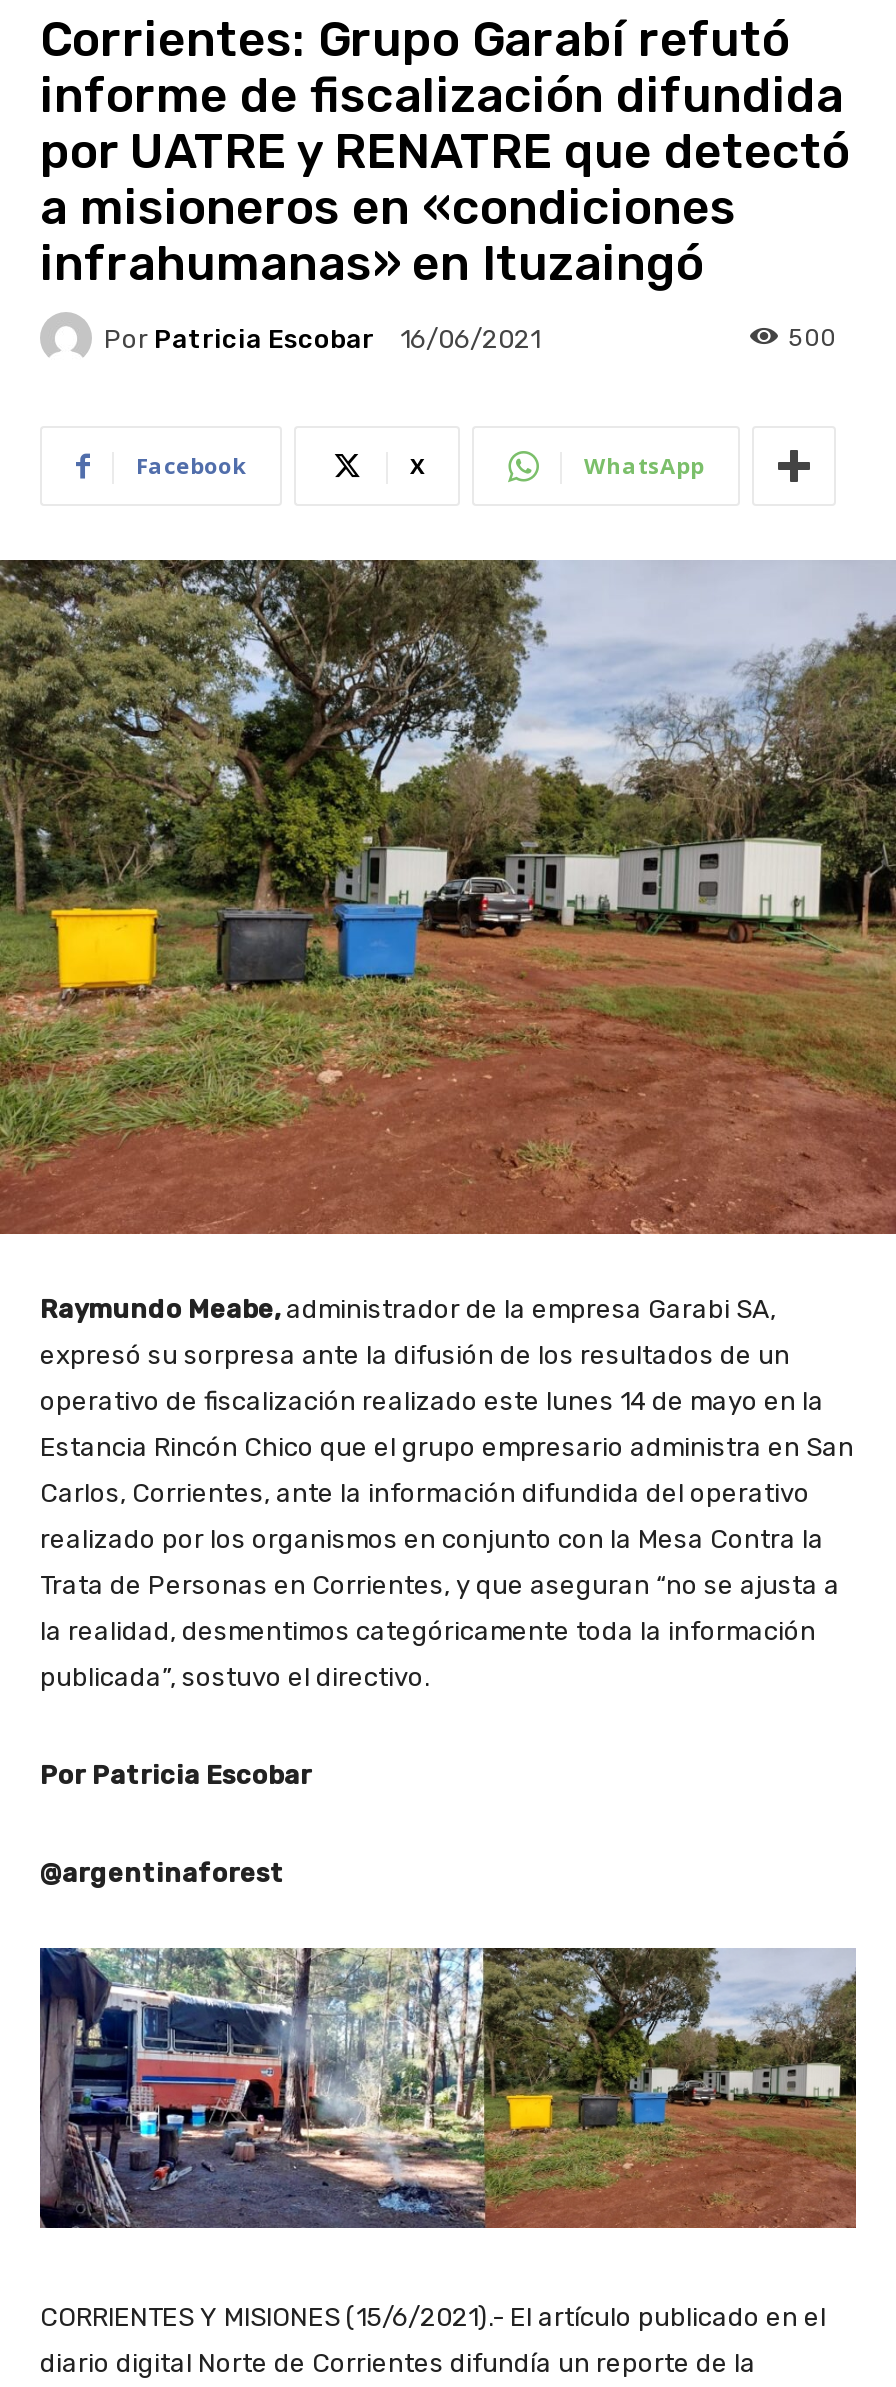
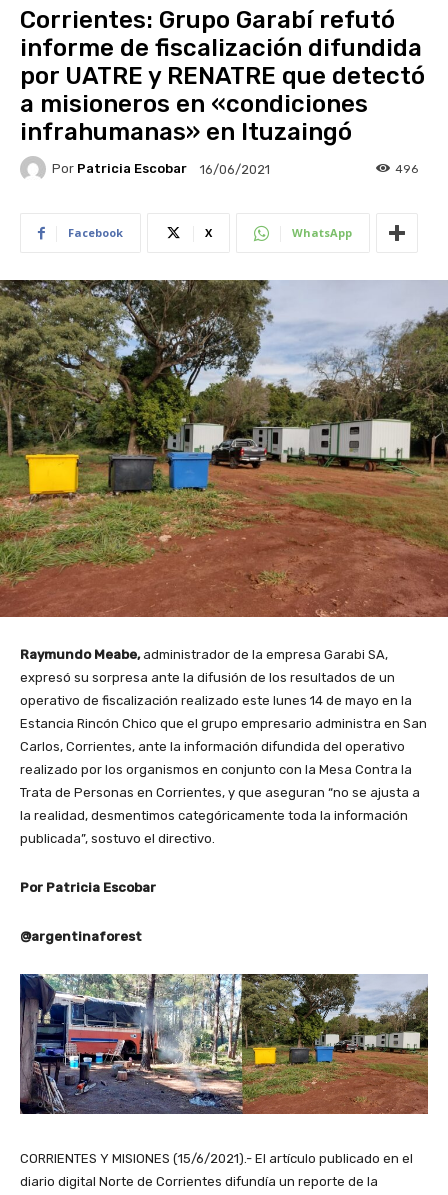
- 500
+ 496
